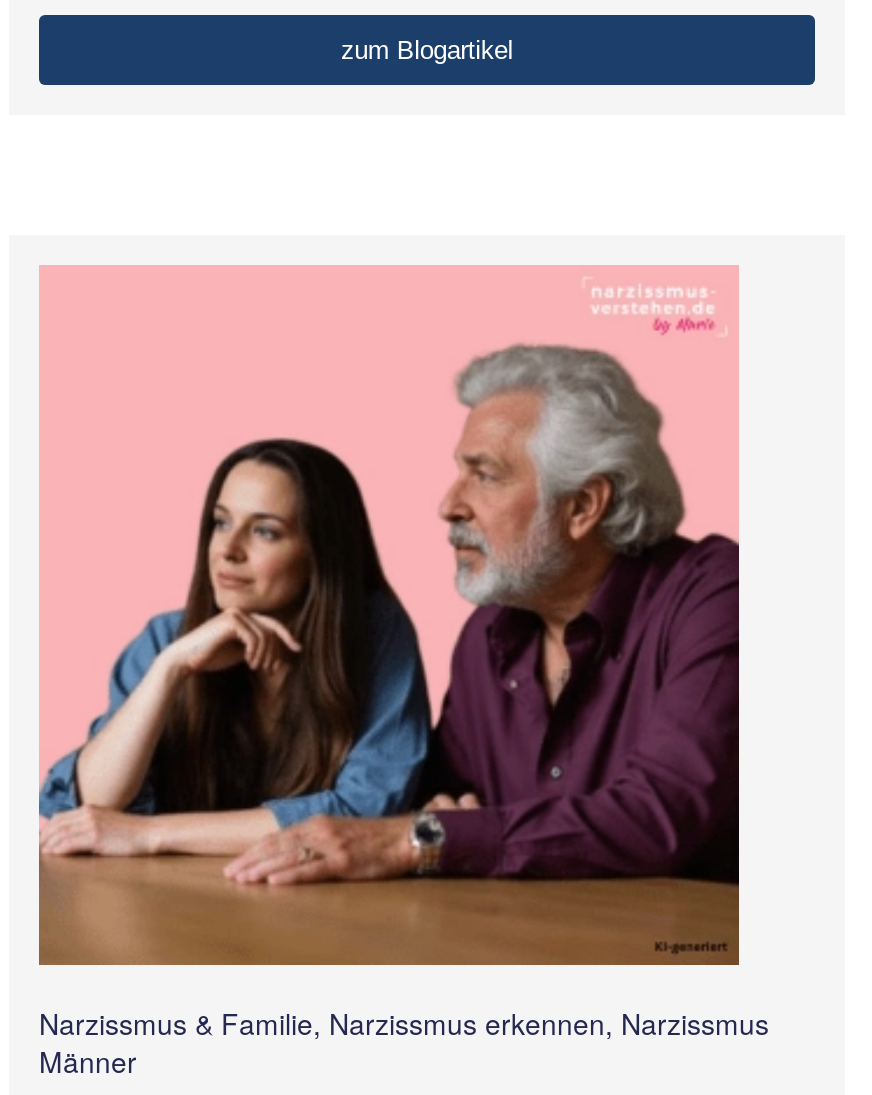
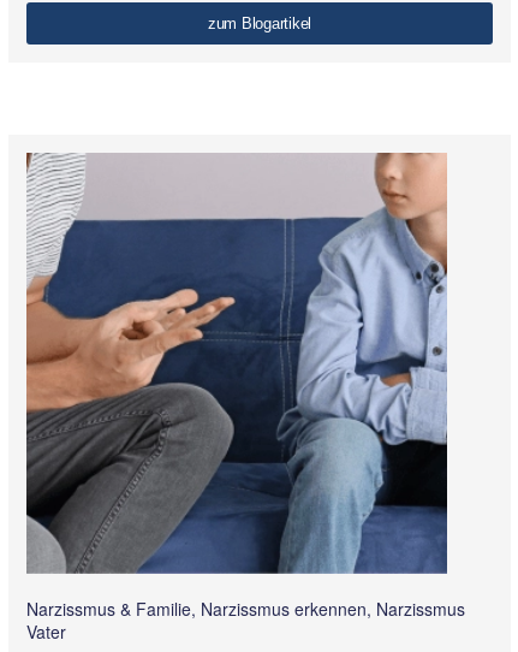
- [image]
- Männer
+ [image]
+ Vater
